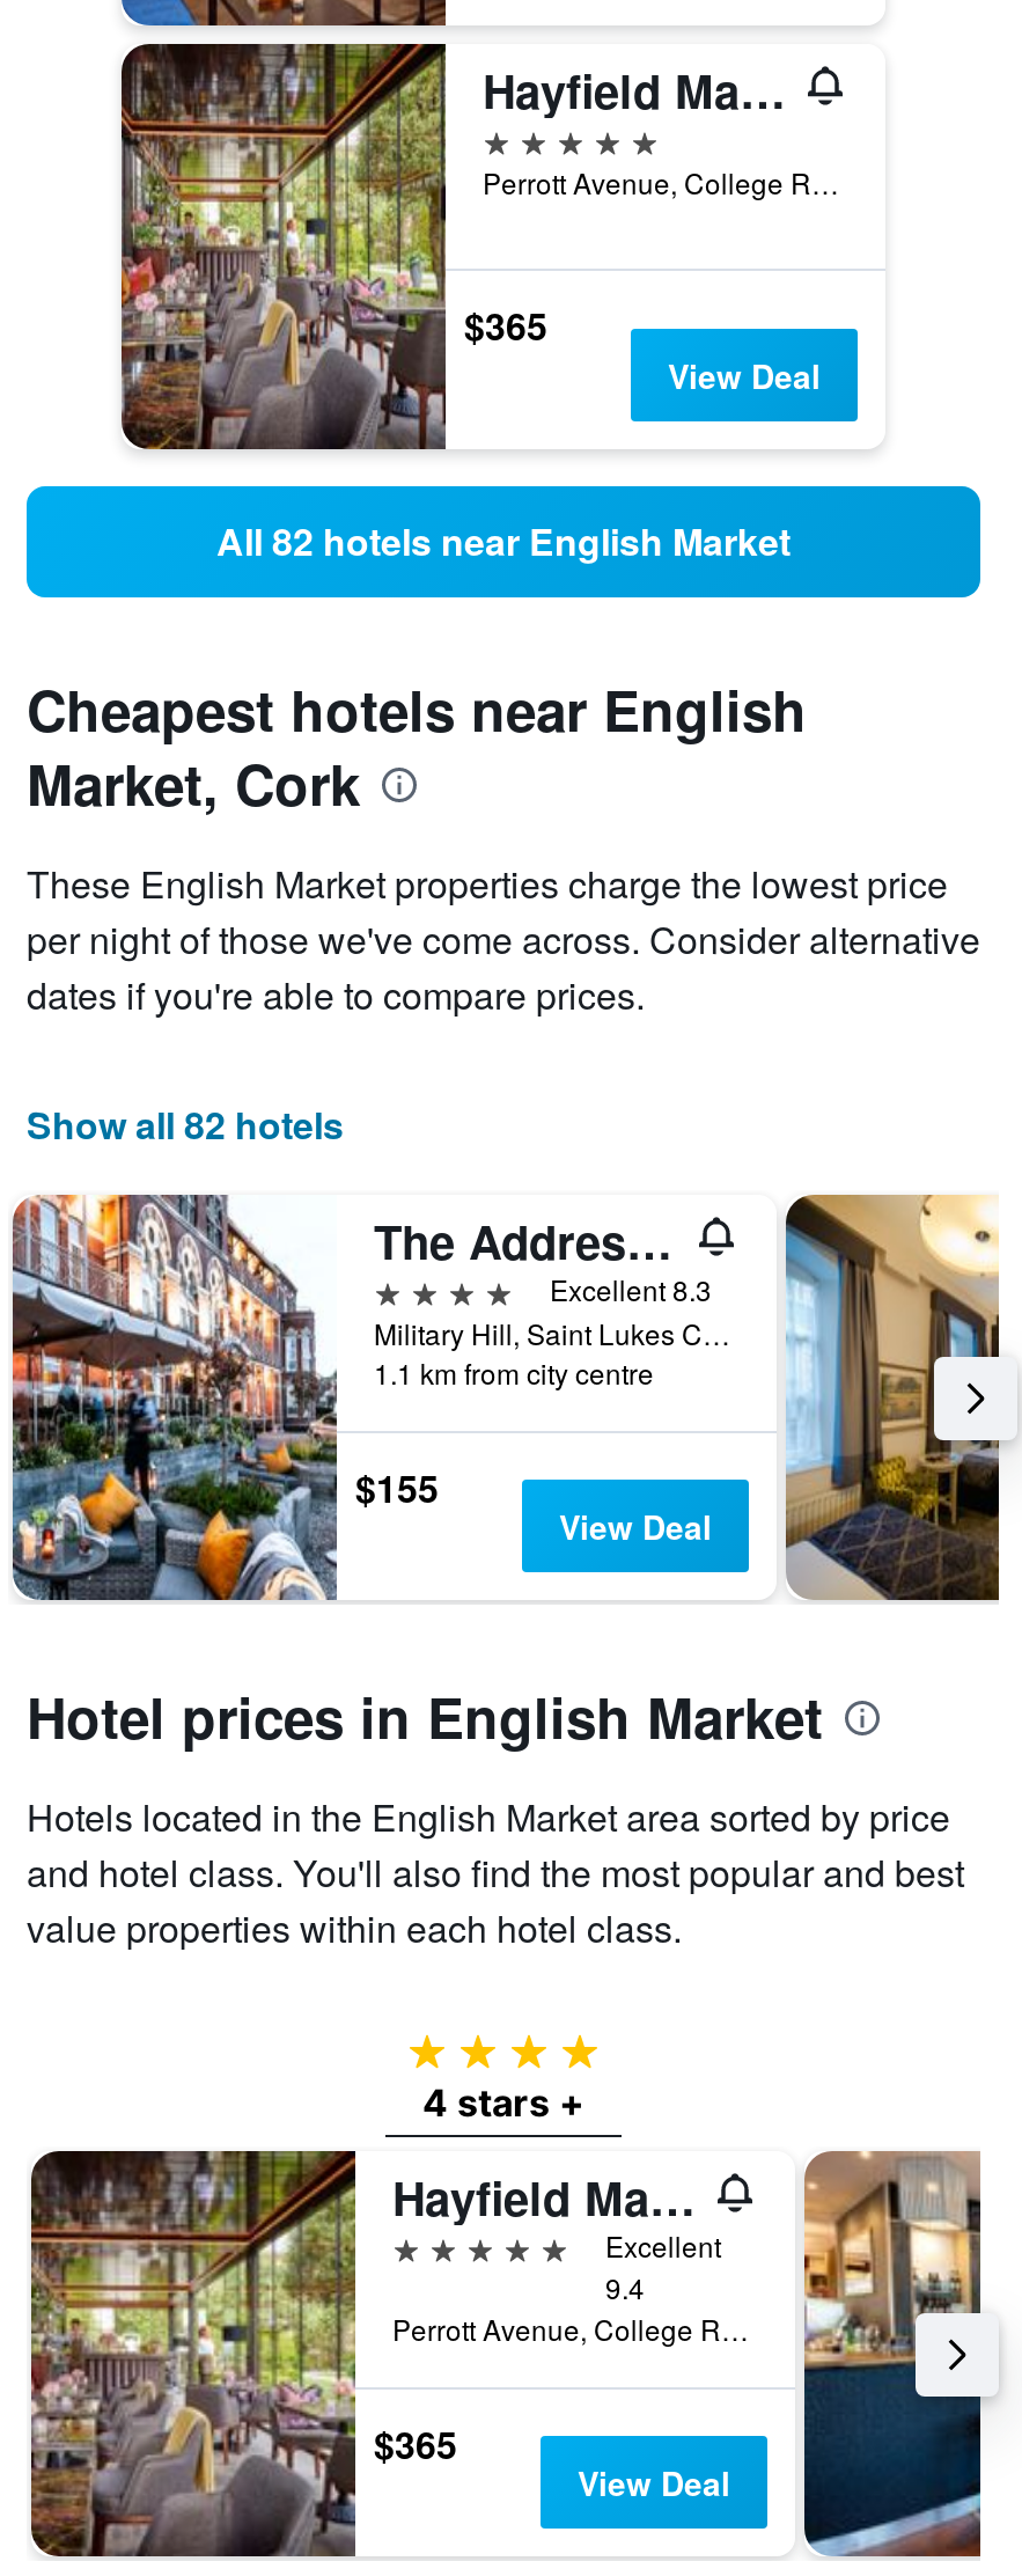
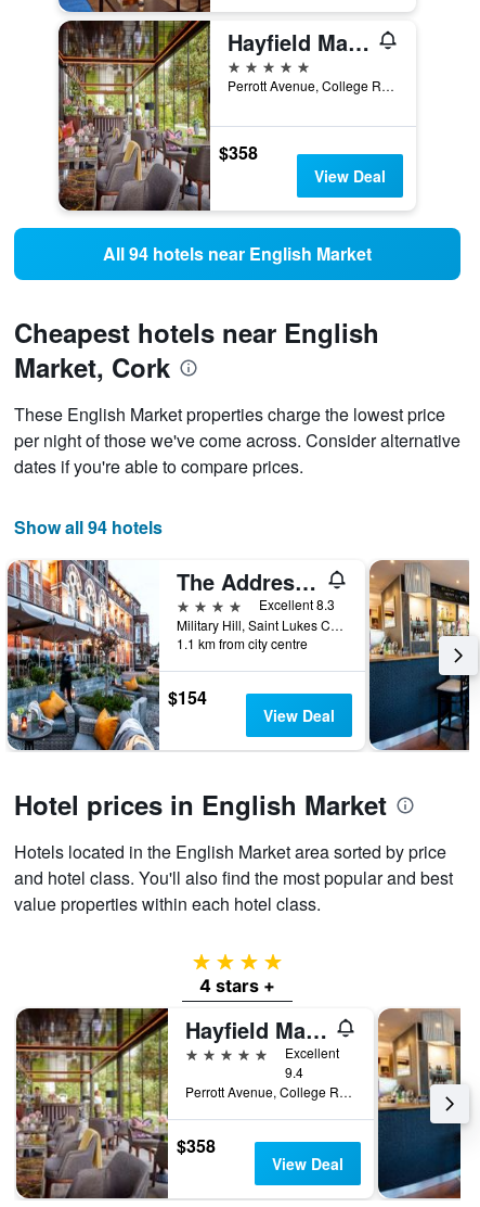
- $365
+ $358

- All 82 hotels near English Market
+ All 94 hotels near English Market

- Show all 82 hotels
+ Show all 94 hotels

- [image]
+ [image]

- $155
+ $154

- $365
+ $358
